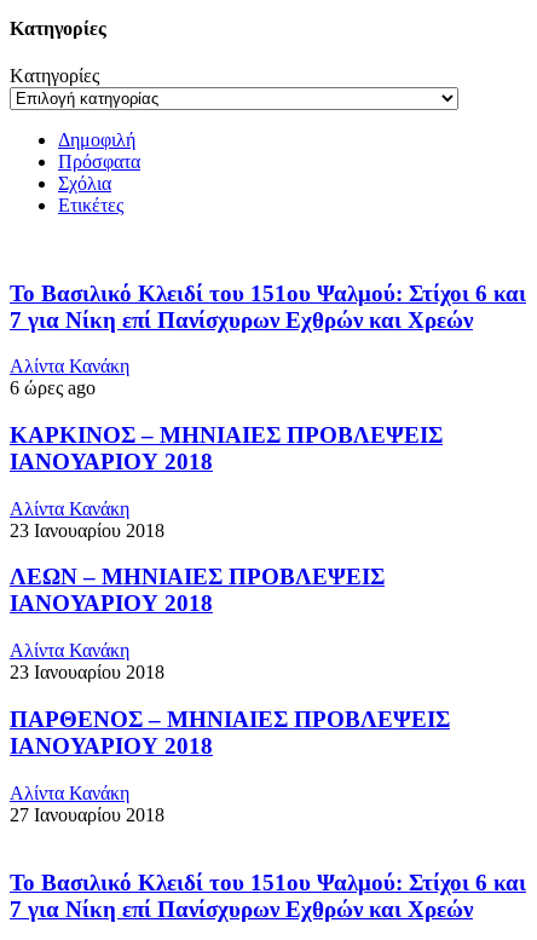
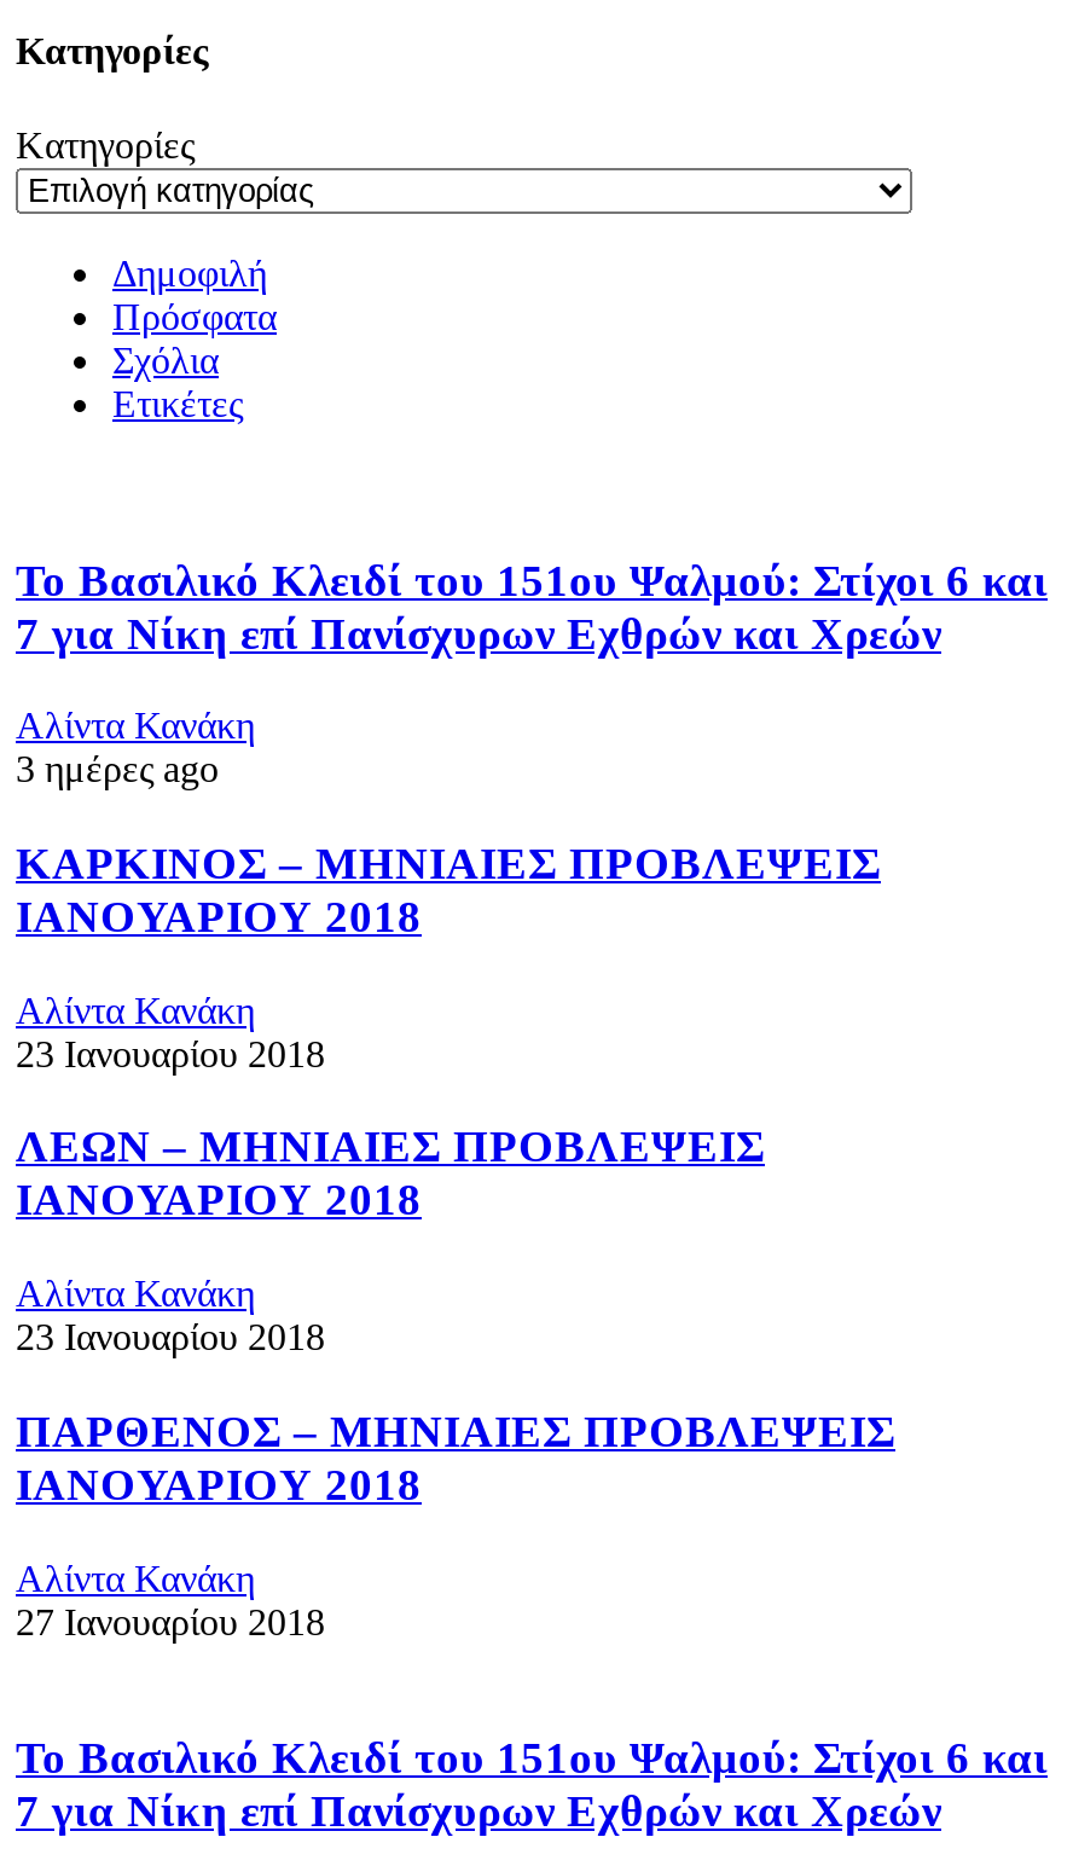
- 6 ώρες ago
+ 3 ημέρες ago
